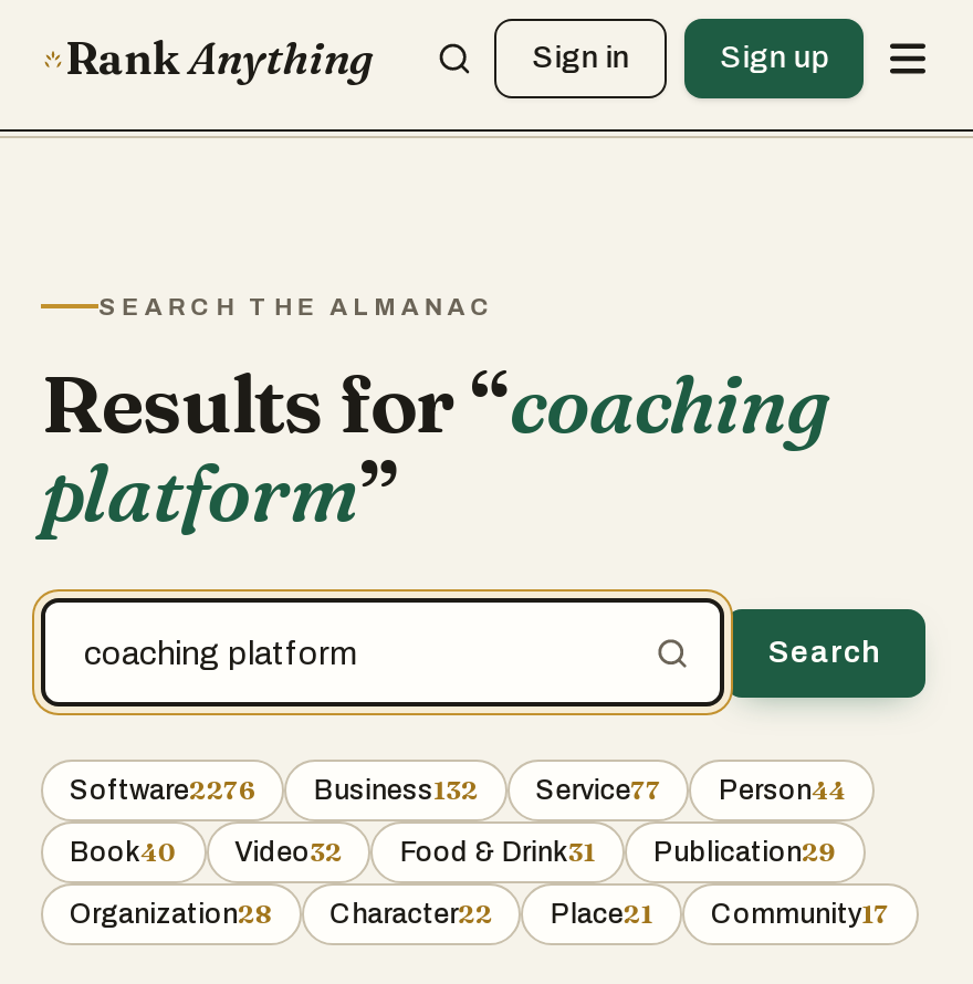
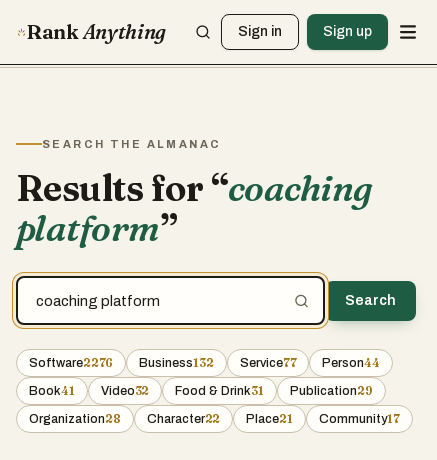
- Book40 Video32 Food & Drink31 Publication29
+ Book41 Video32 Food & Drink31 Publication29
